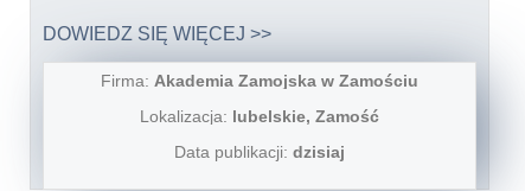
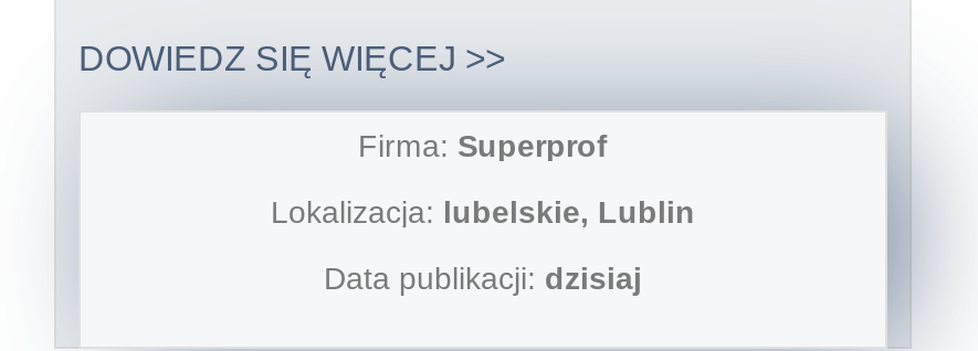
- Firma: Akademia Zamojska w Zamościu
+ Firma: Superprof

- Lokalizacja: lubelskie, Zamość
+ Lokalizacja: lubelskie, Lublin
